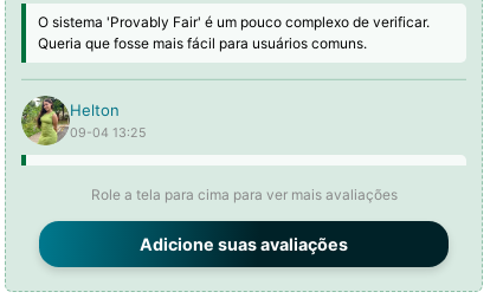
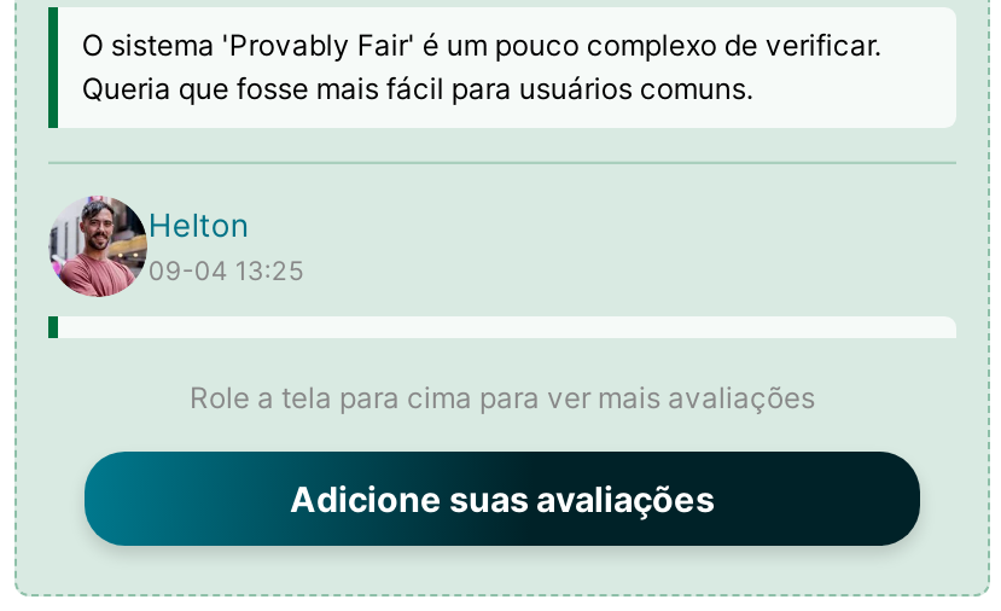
- [image]
+ [image]
